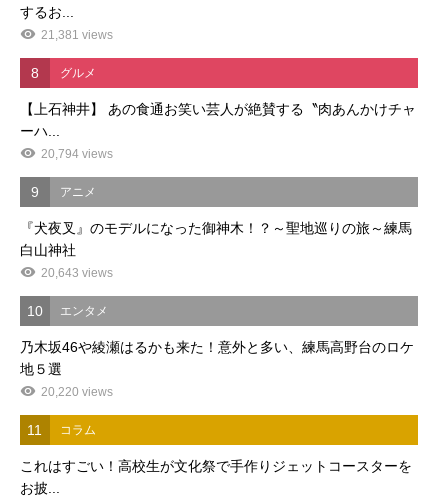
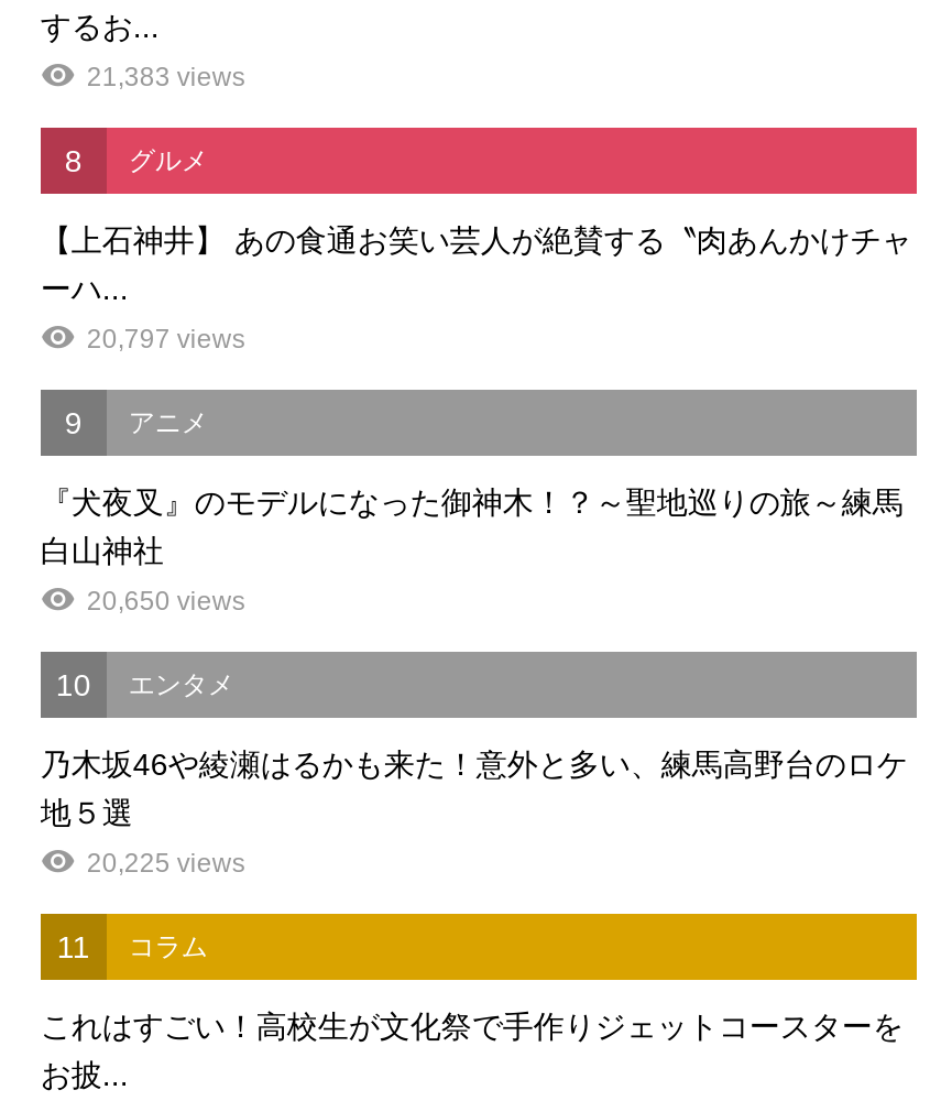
- 21,381 views
+ 21,383 views

- 20,794 views
+ 20,797 views

- 20,643 views
+ 20,650 views

- 20,220 views
+ 20,225 views
